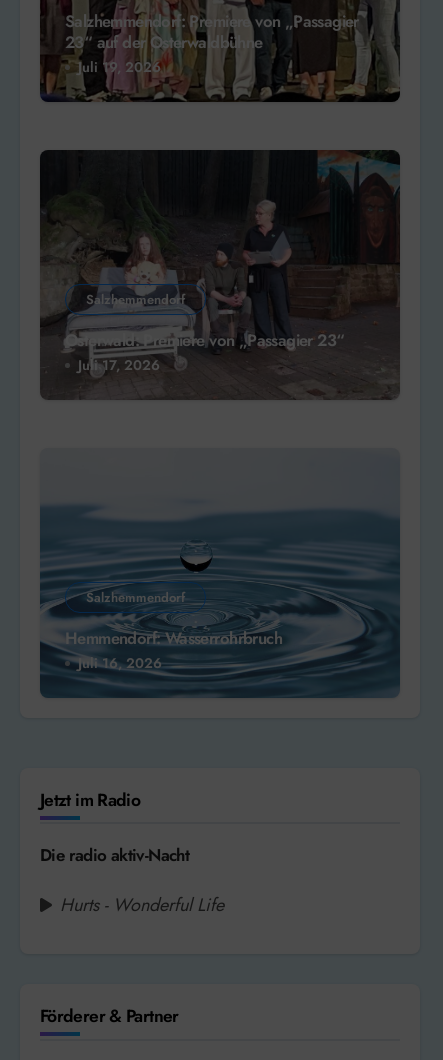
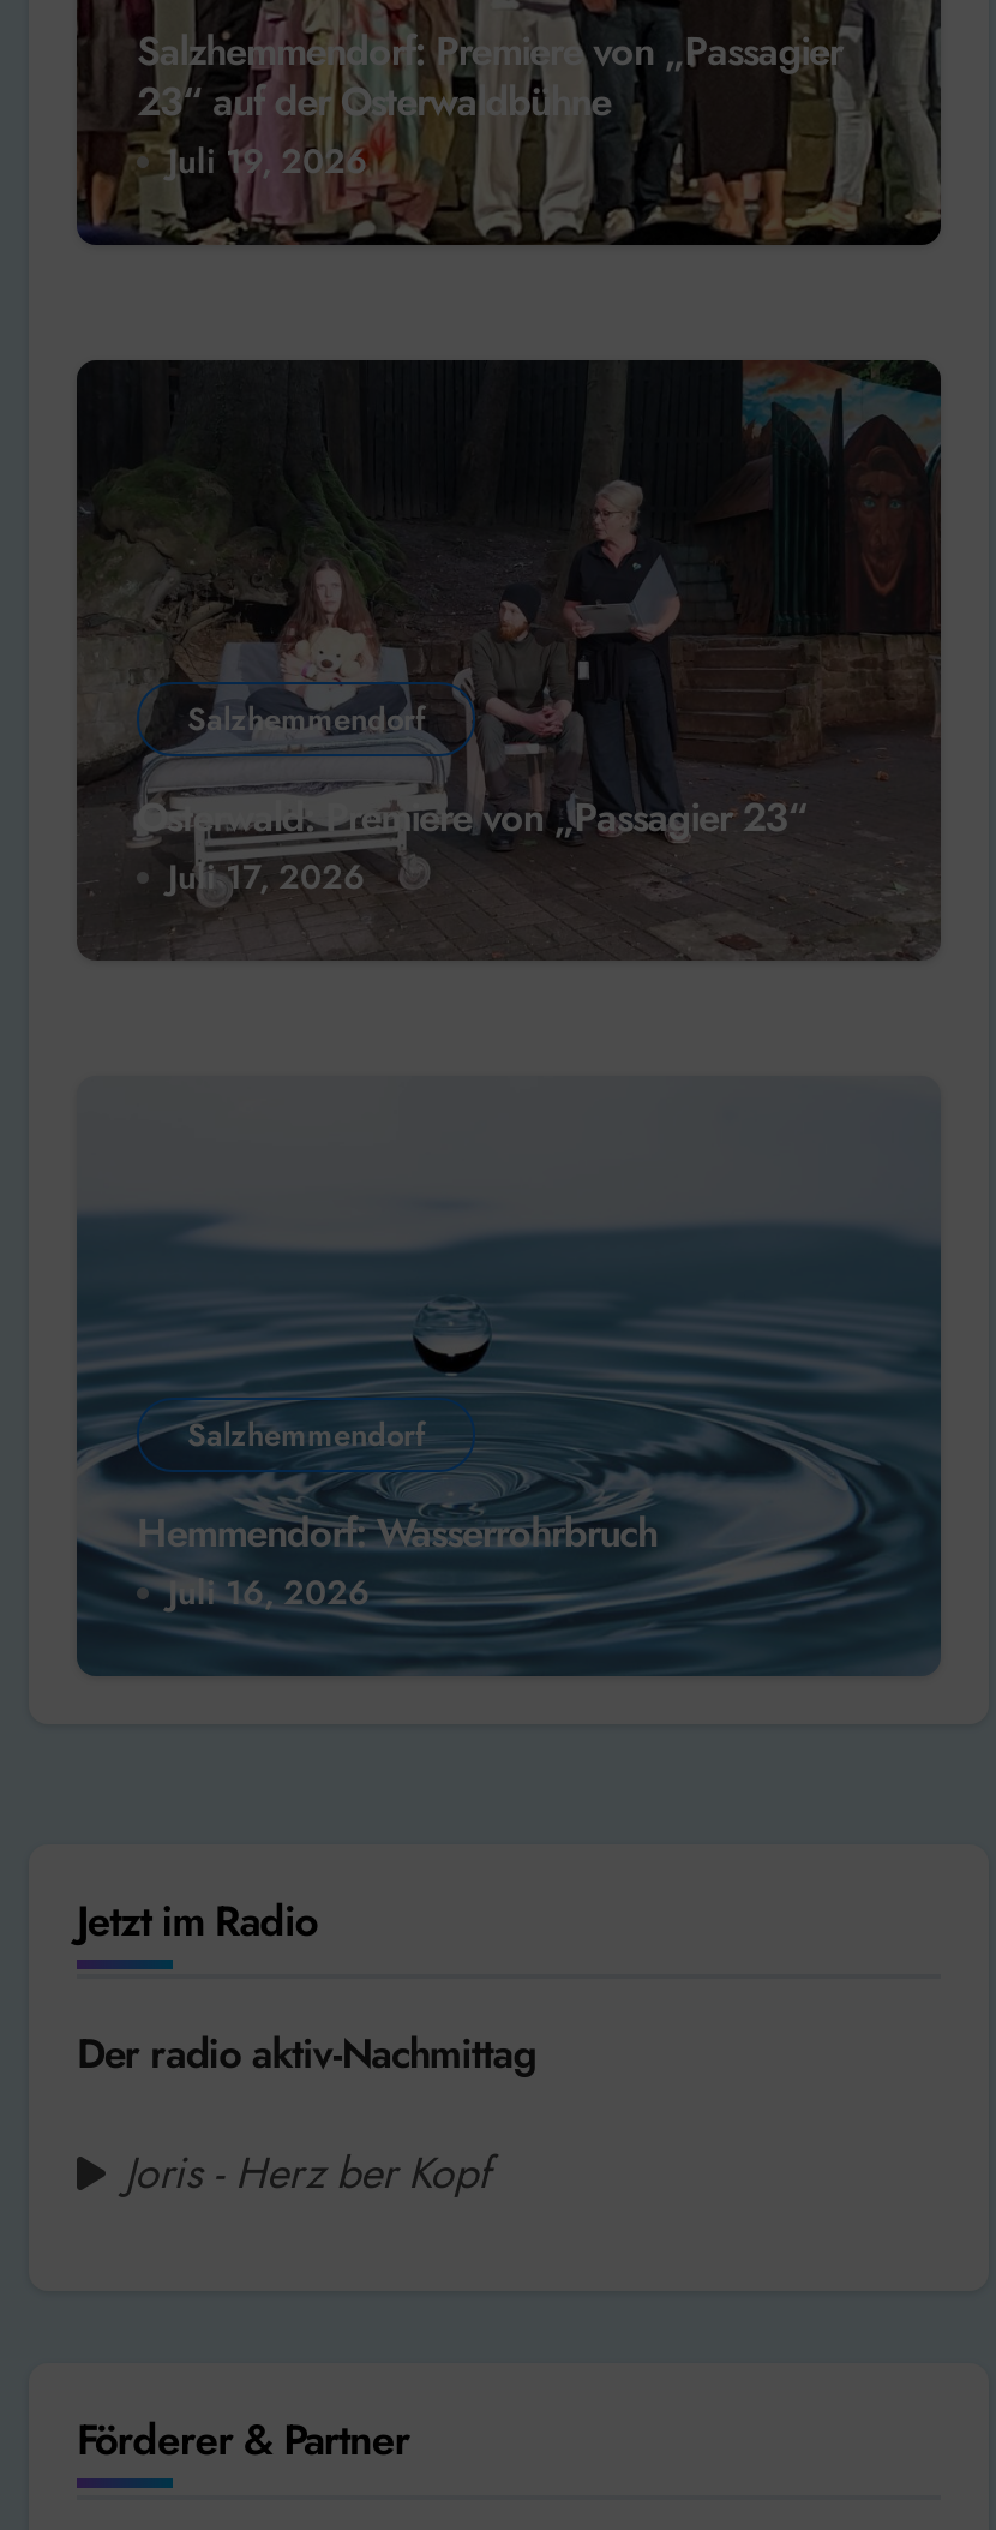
- Die radio aktiv-Nacht
+ Der radio aktiv-Nachmittag

- Hurts - Wonderful Life
+ Joris - Herz ber Kopf
